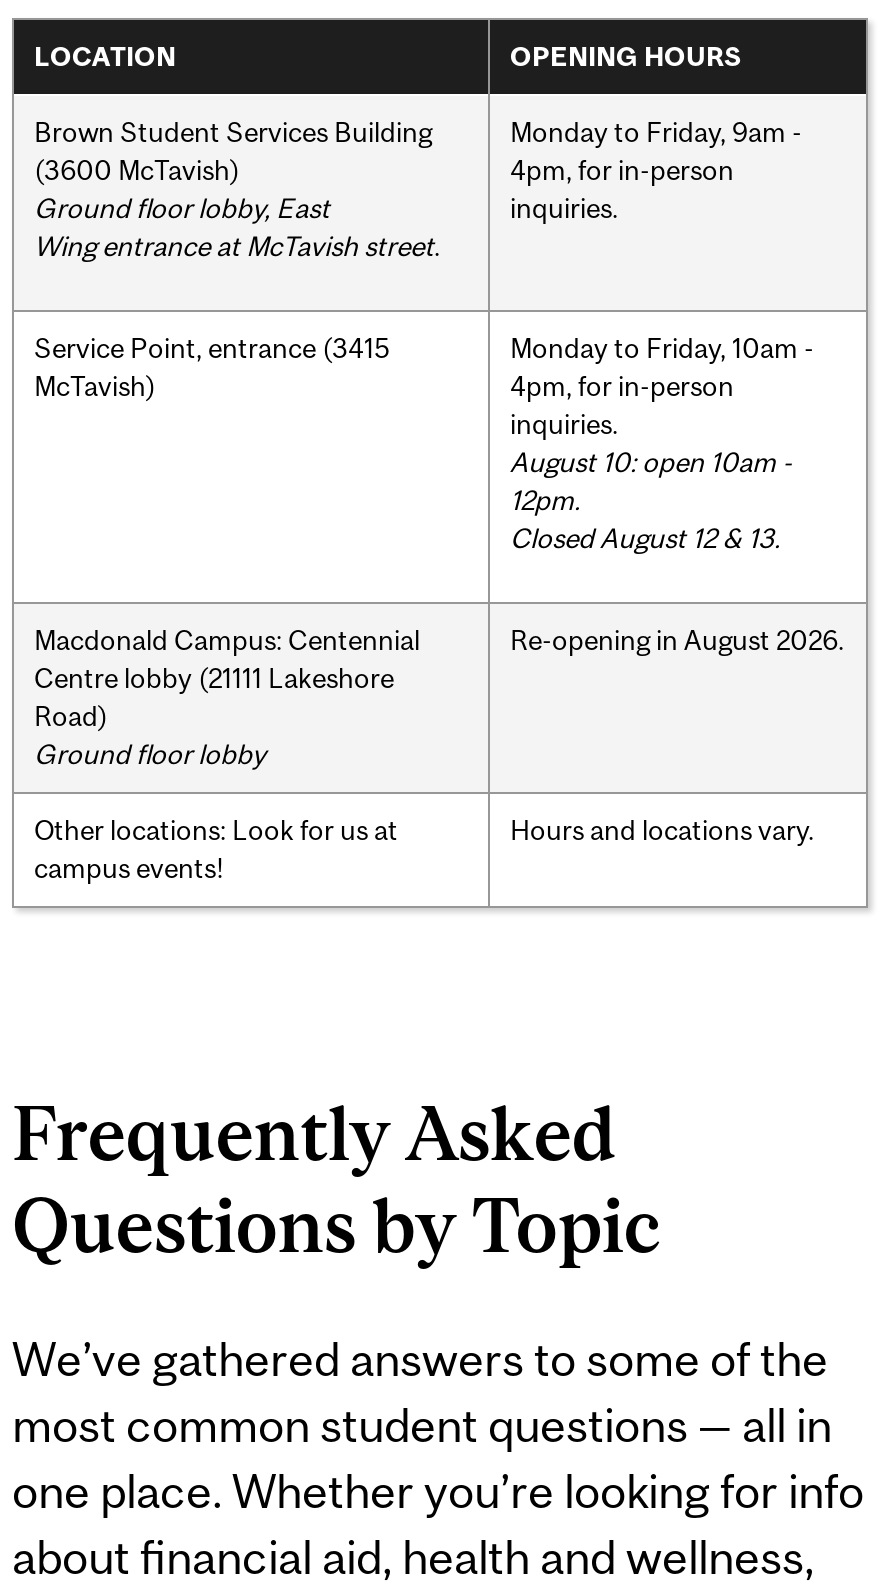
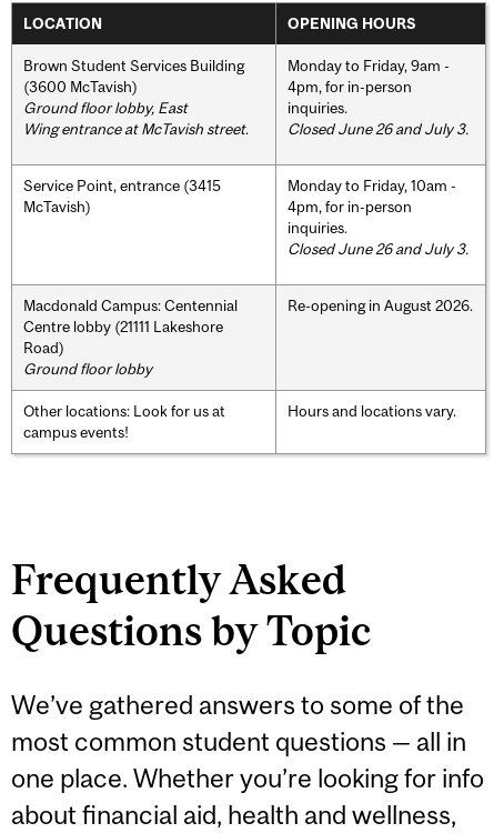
+ Closed June 26 and July 3.

- August 10: open 10am -
- 12pm.
- Closed August 12 & 13.
+ Closed June 26 and July 3.
